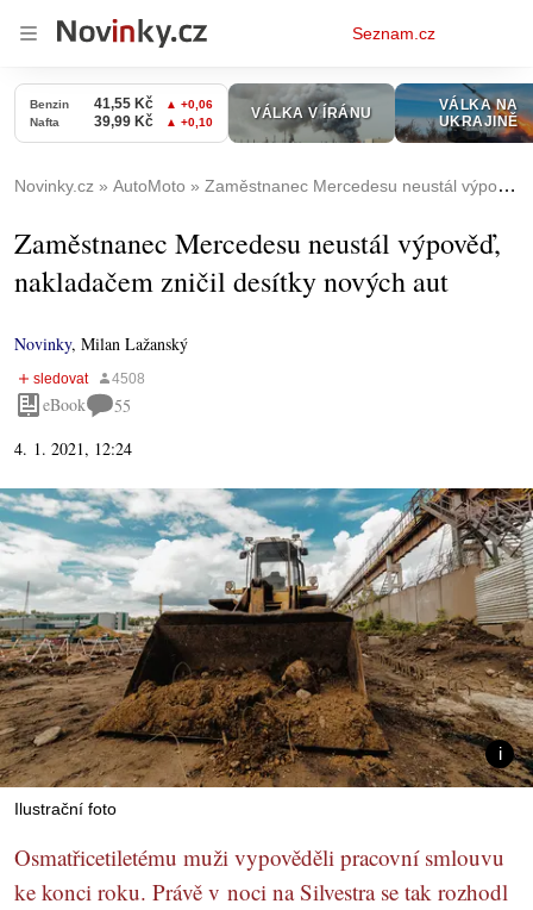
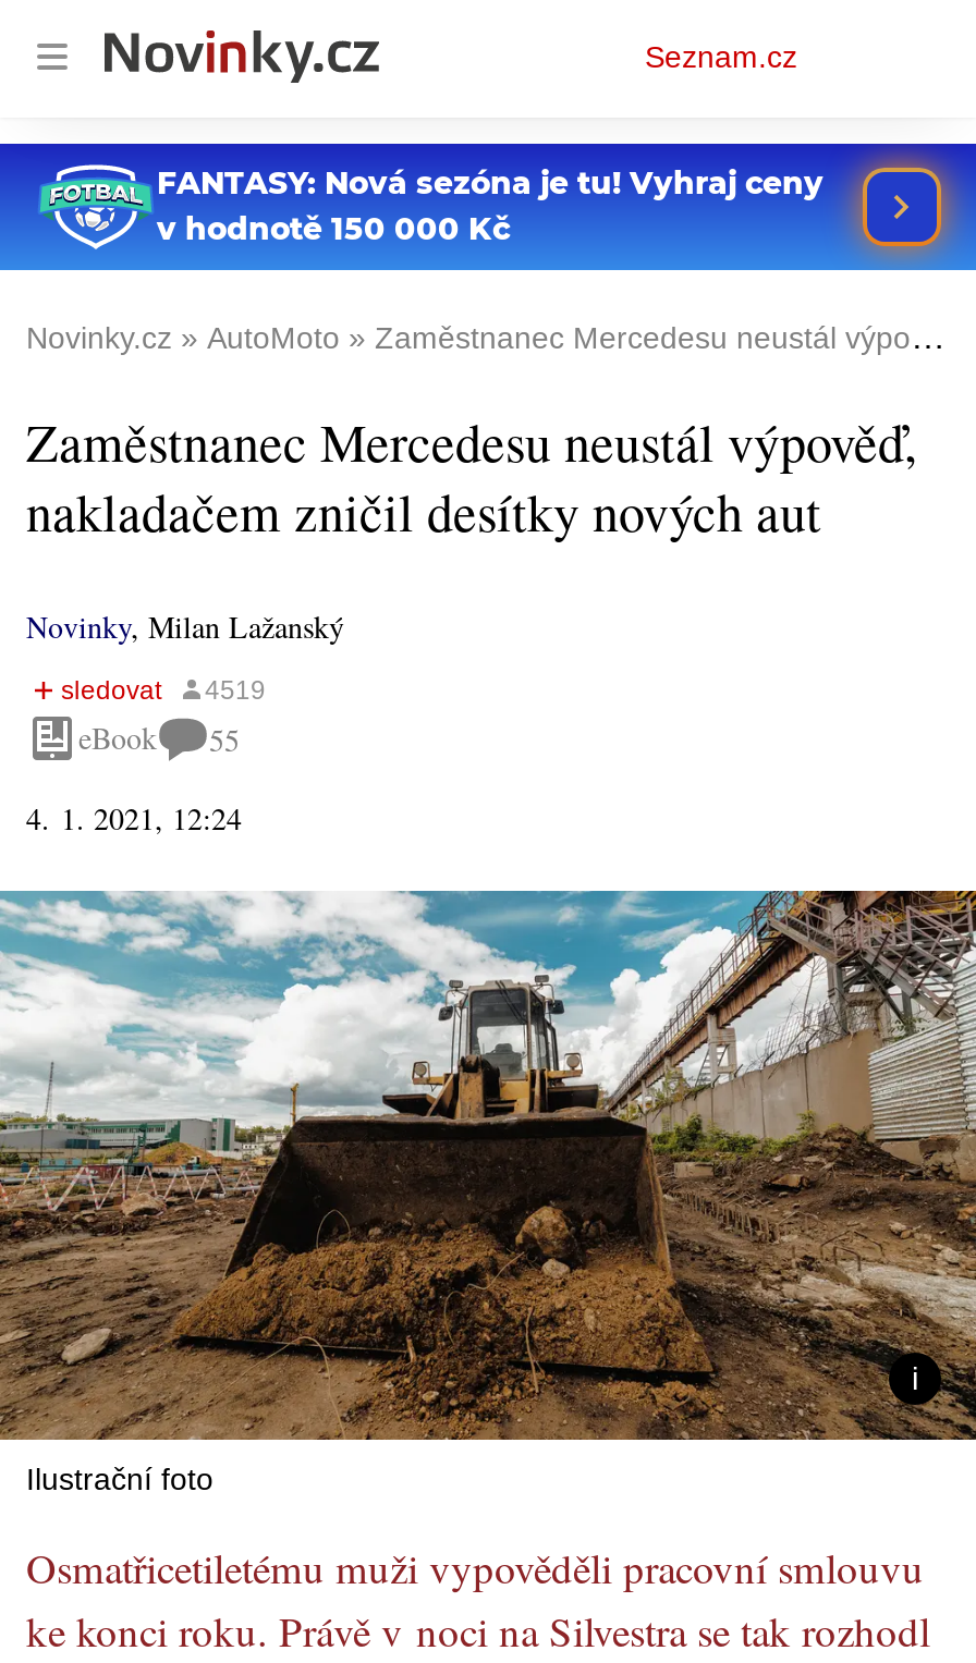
- [image]
+ [image]
